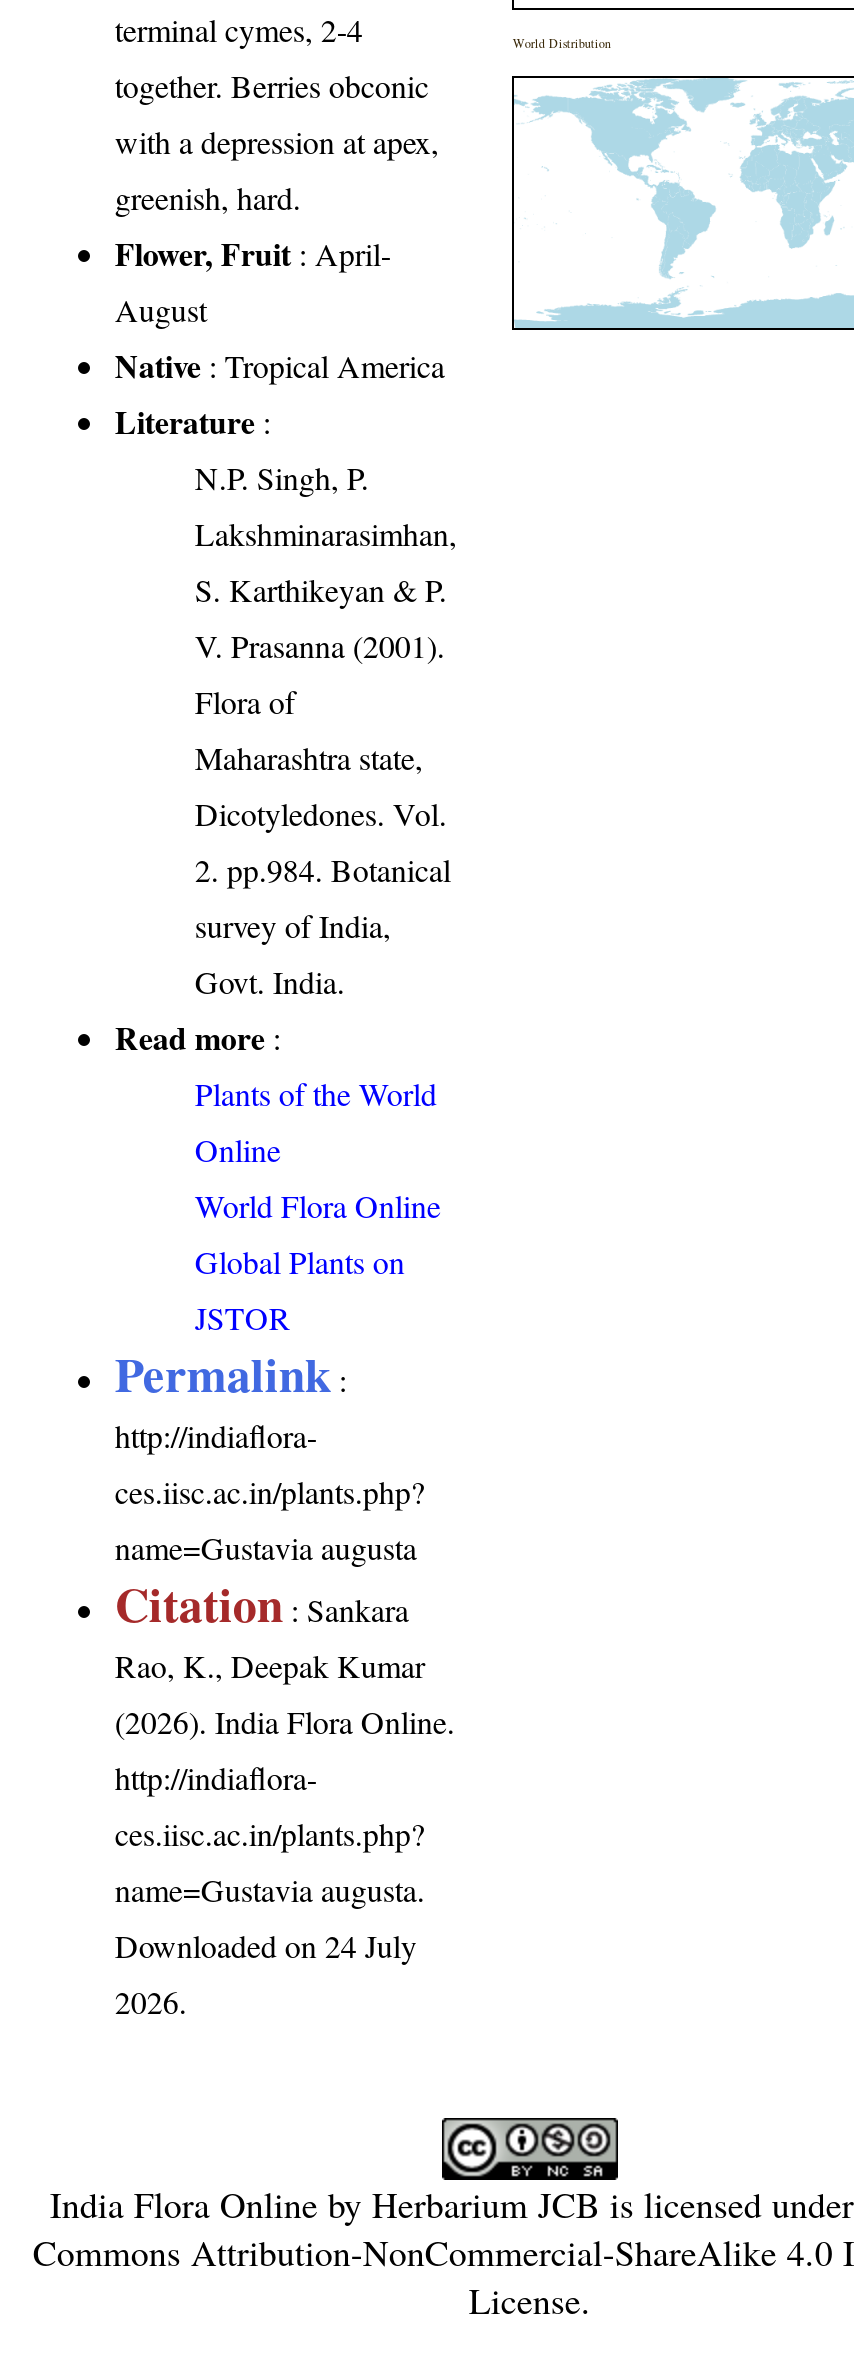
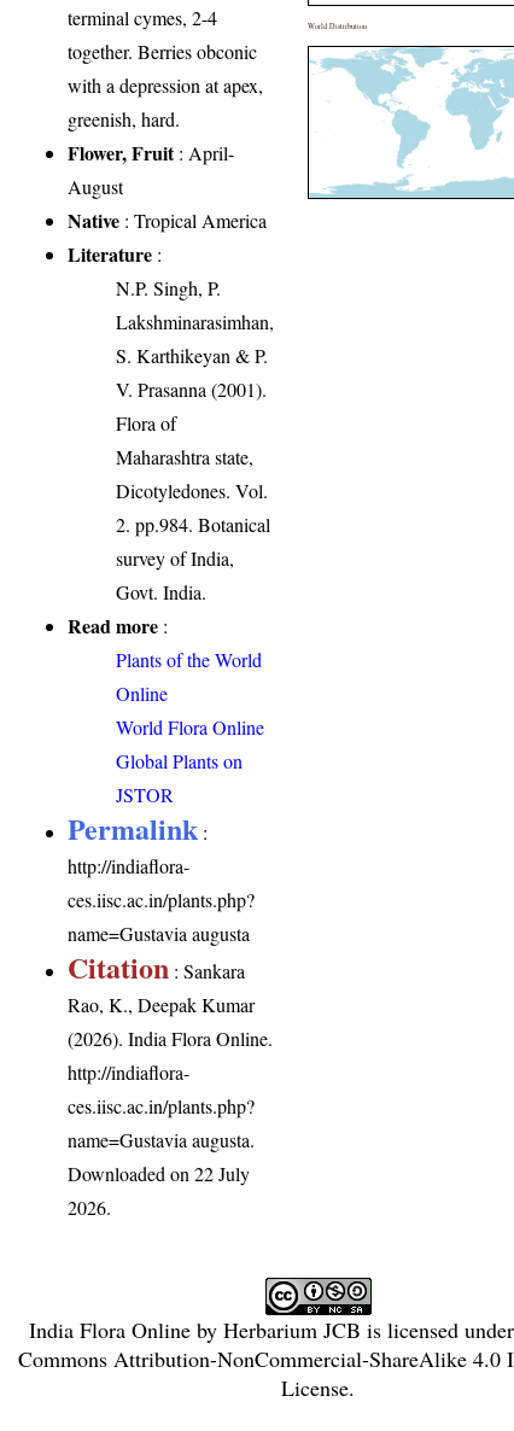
- Downloaded on 24 July
+ Downloaded on 22 July
